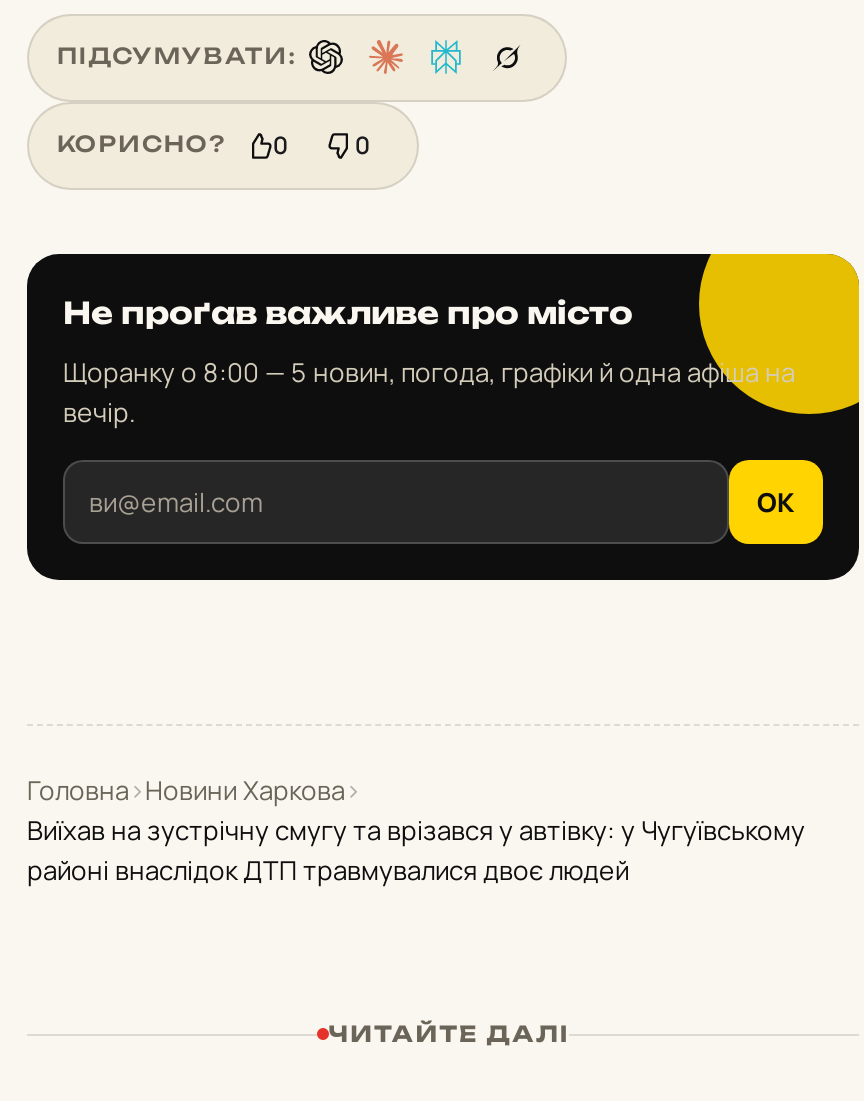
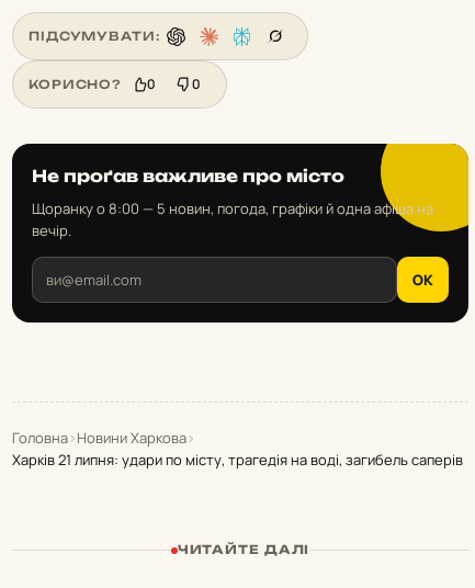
- Виїхав на зустрічну смугу та врізався у автівку: у Чугуївському
- районі внаслідок ДТП травмувалися двоє людей
+ Харків 21 липня: удари по місту, трагедія на воді, загибель саперів
